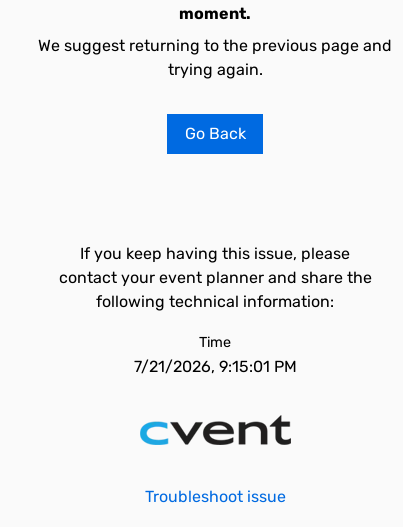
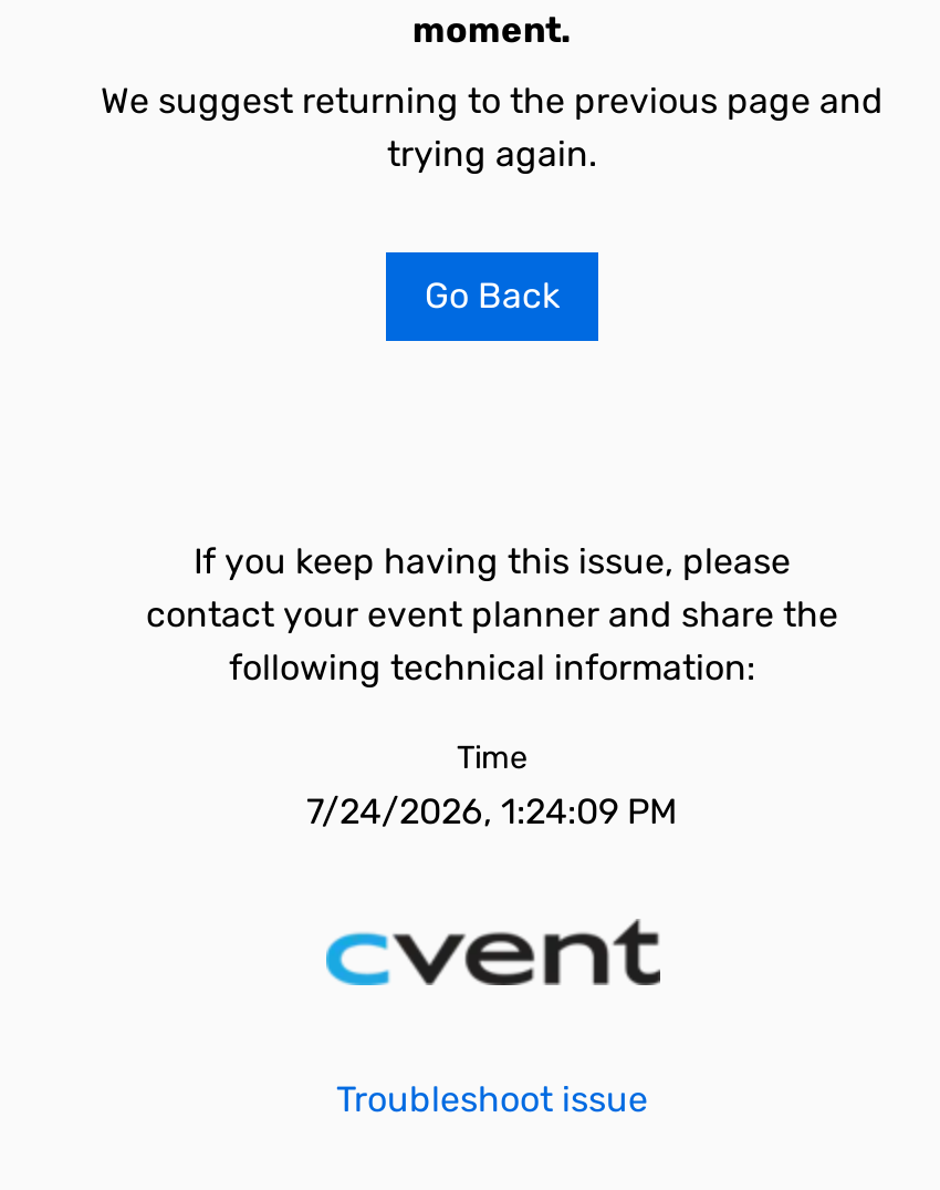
- 7/21/2026, 9:15:01 PM
+ 7/24/2026, 1:24:09 PM
